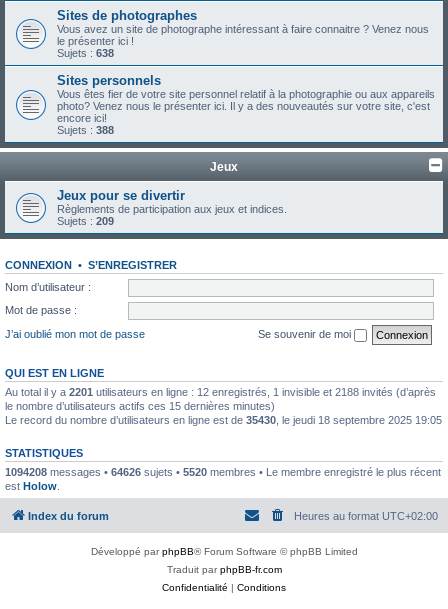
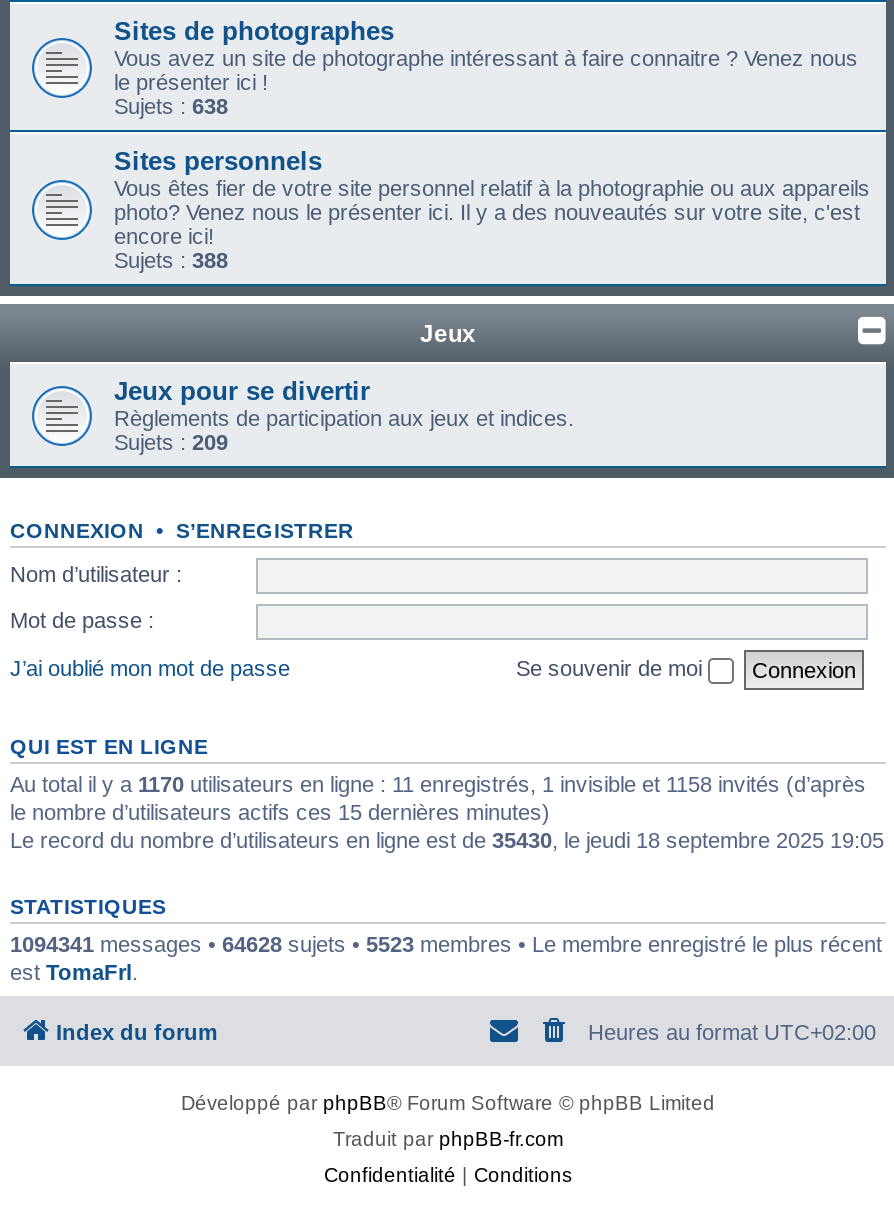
- Au total il y a 2201 utilisateurs en ligne : 12 enregistrés, 1 invisible et 2188 invités (d’après
+ Au total il y a 1170 utilisateurs en ligne : 11 enregistrés, 1 invisible et 1158 invités (d’après

- 1094208 messages • 64626 sujets • 5520 membres • Le membre enregistré le plus récent
+ 1094341 messages • 64628 sujets • 5523 membres • Le membre enregistré le plus récent

- est Holow.
+ est TomaFrl.
